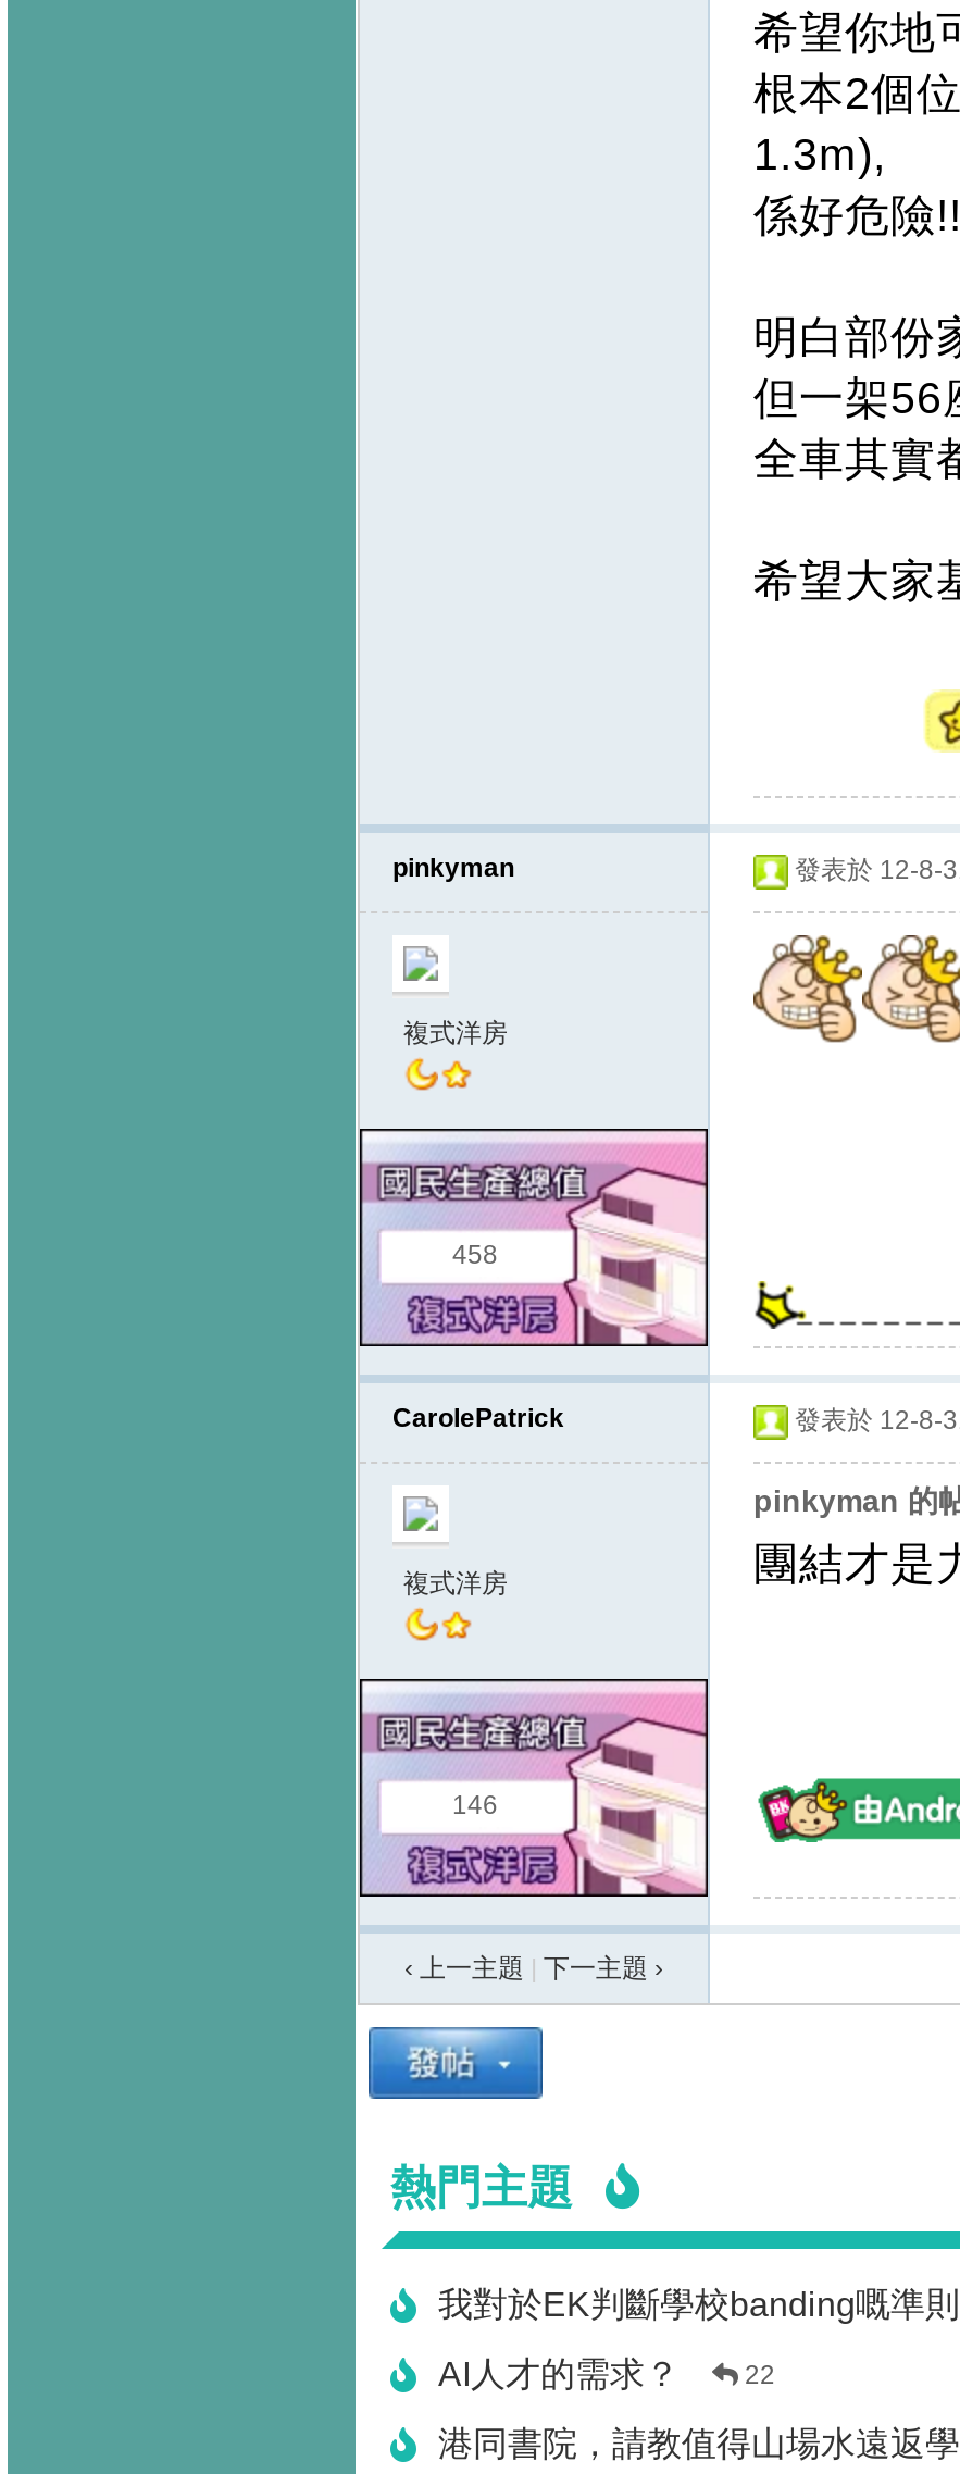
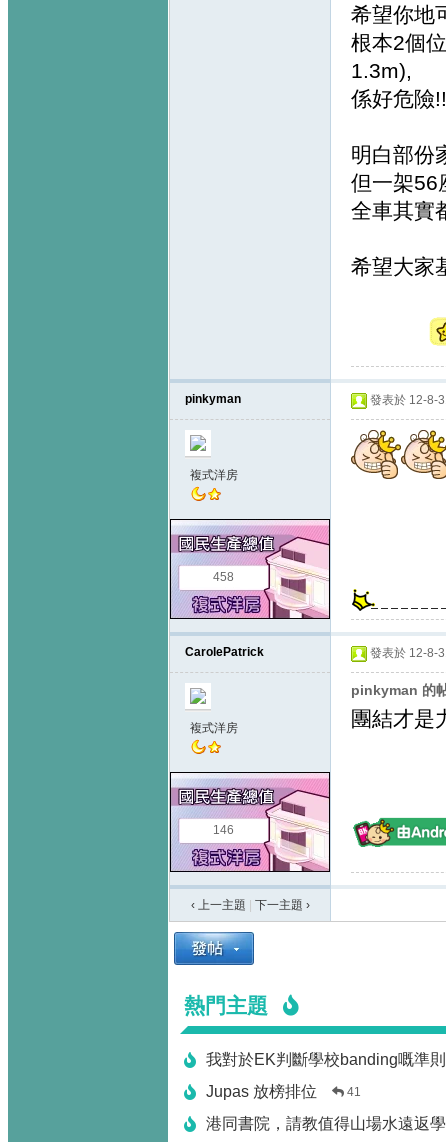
- AI人才的需求？
- 22
+ Jupas 放榜排位
+ 41
